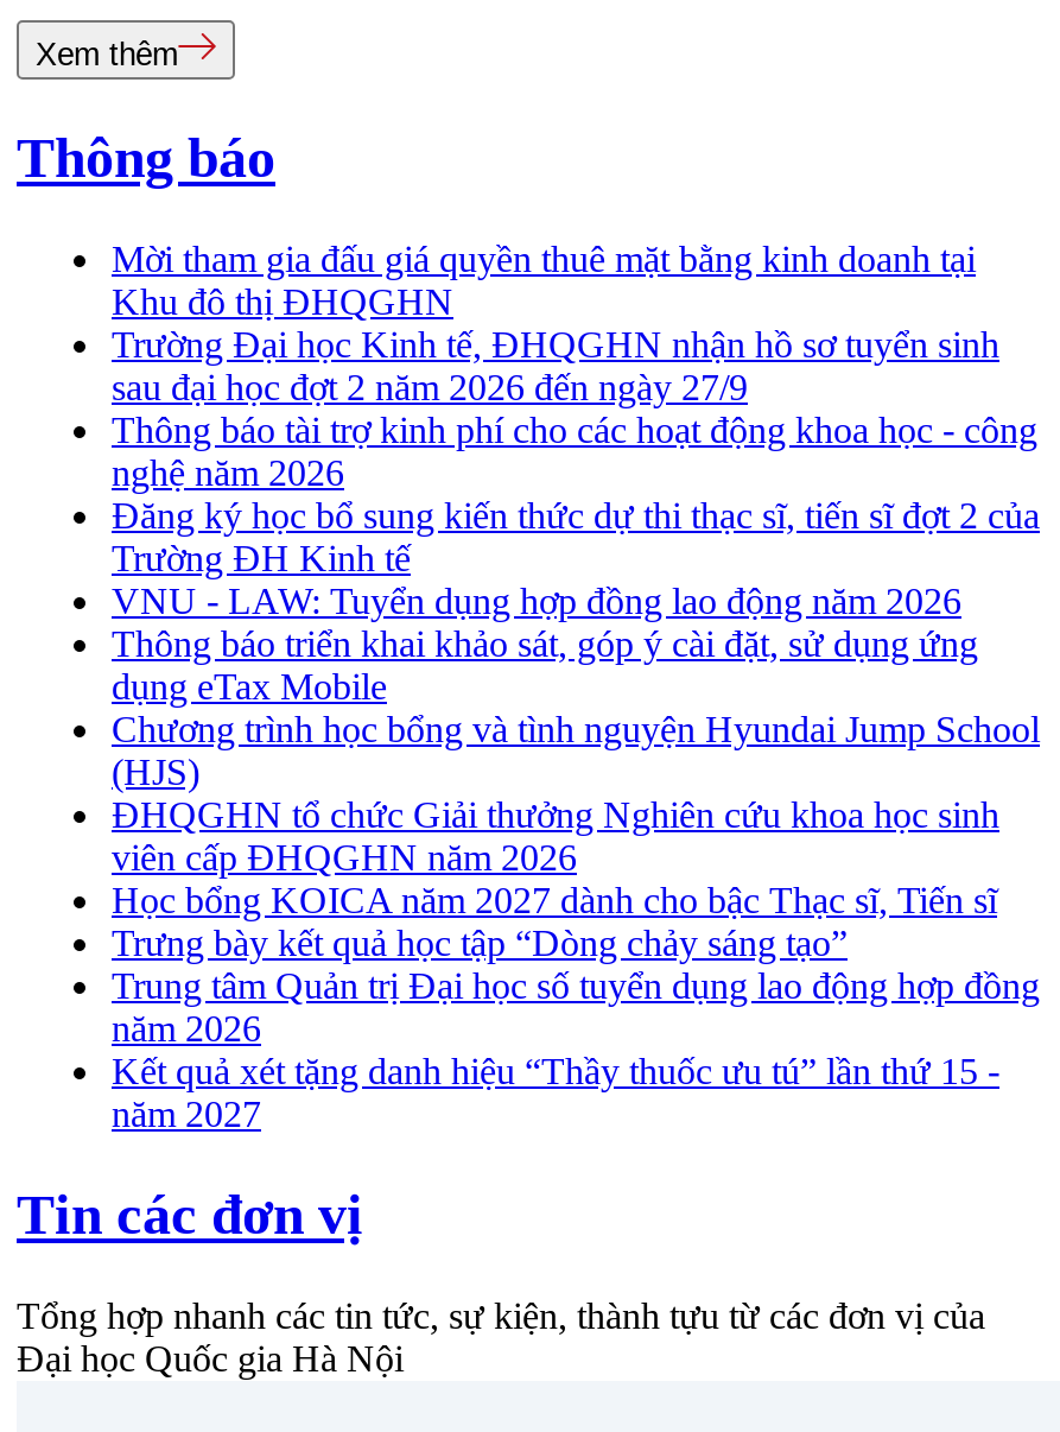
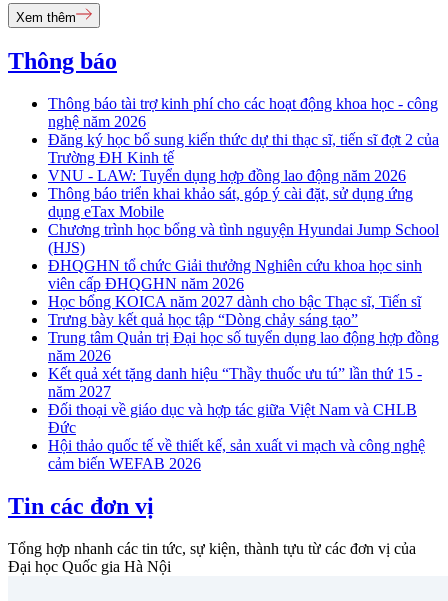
- Mời tham gia đấu giá quyền thuê mặt bằng kinh doanh tại
- Khu đô thị ĐHQGHN
- Trường Đại học Kinh tế, ĐHQGHN nhận hồ sơ tuyển sinh
- sau đại học đợt 2 năm 2026 đến ngày 27/9

moved up: Thông báo tài trợ kinh phí cho các hoạt động khoa học - công | nghệ năm 2026 | Đăng ký học bổ sung kiến thức dự thi thạc sĩ, tiến sĩ đợt 2 của | ... | Kết quả xét tặng danh hiệu “Thầy thuốc ưu tú” lần thứ 15 - | năm 2027

+ Đối thoại về giáo dục và hợp tác giữa Việt Nam và CHLB
+ Đức
+ Hội thảo quốc tế về thiết kế, sản xuất vi mạch và công nghệ
+ cảm biến WEFAB 2026
